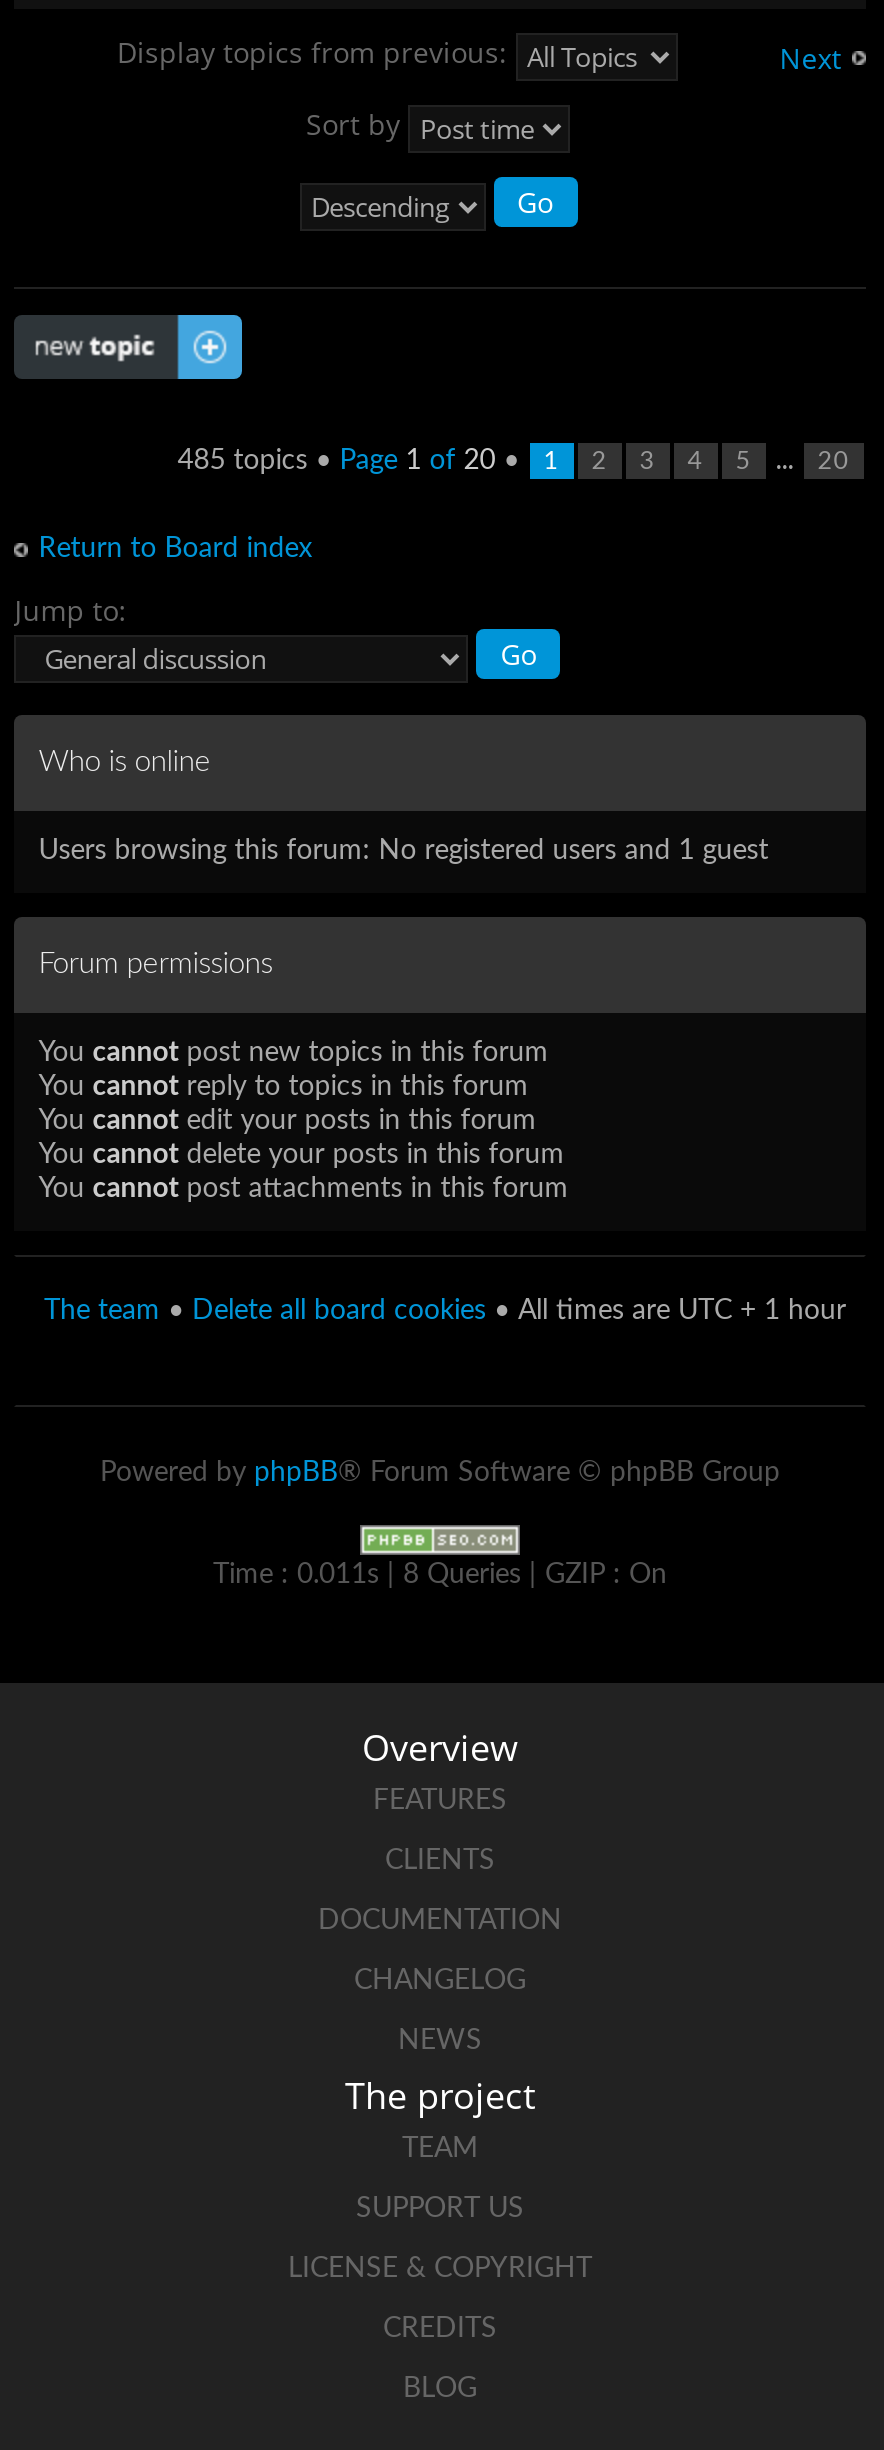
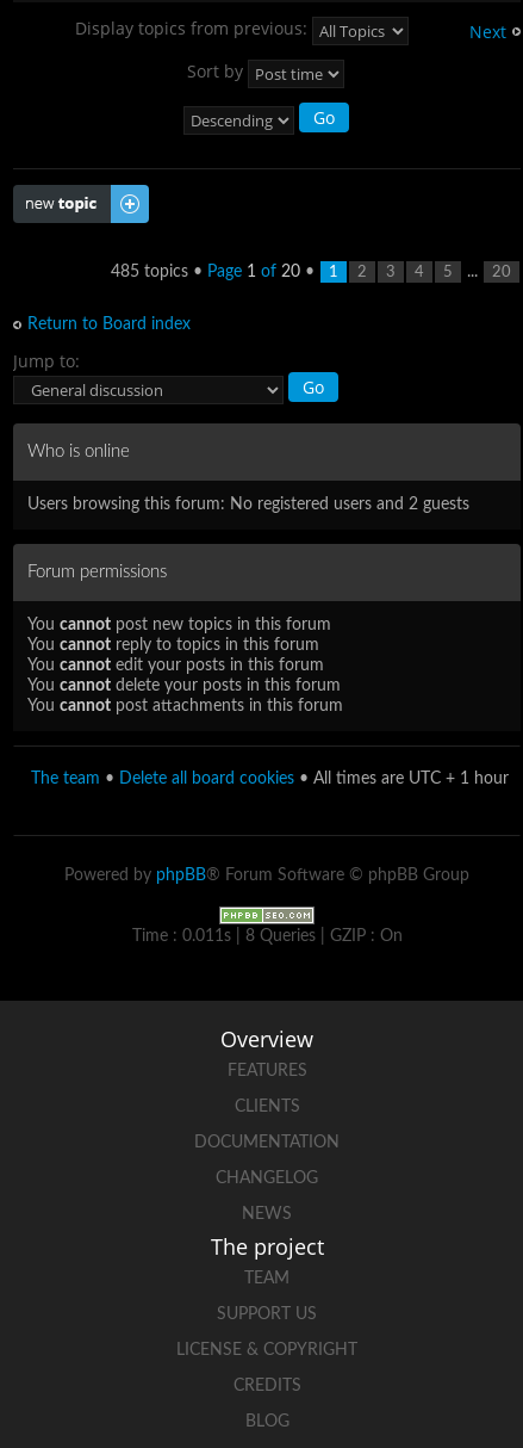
- Users browsing this forum: No registered users and 1 guest
+ Users browsing this forum: No registered users and 2 guests
